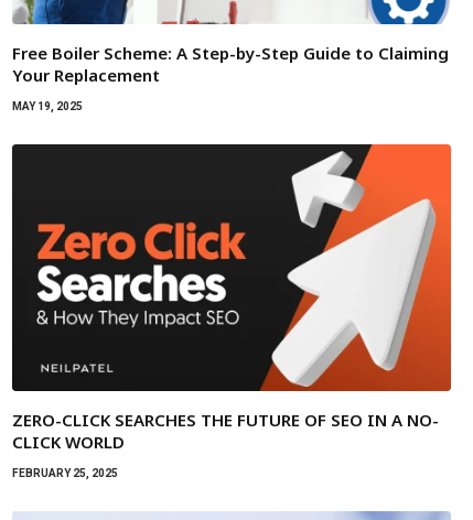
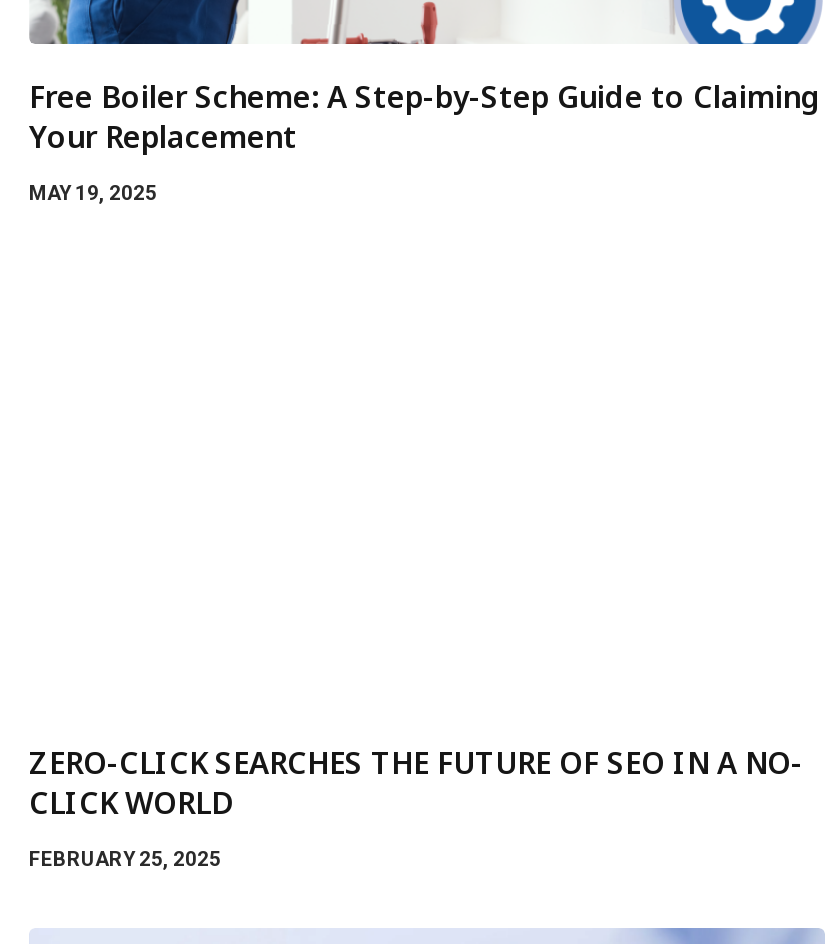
- [image]
